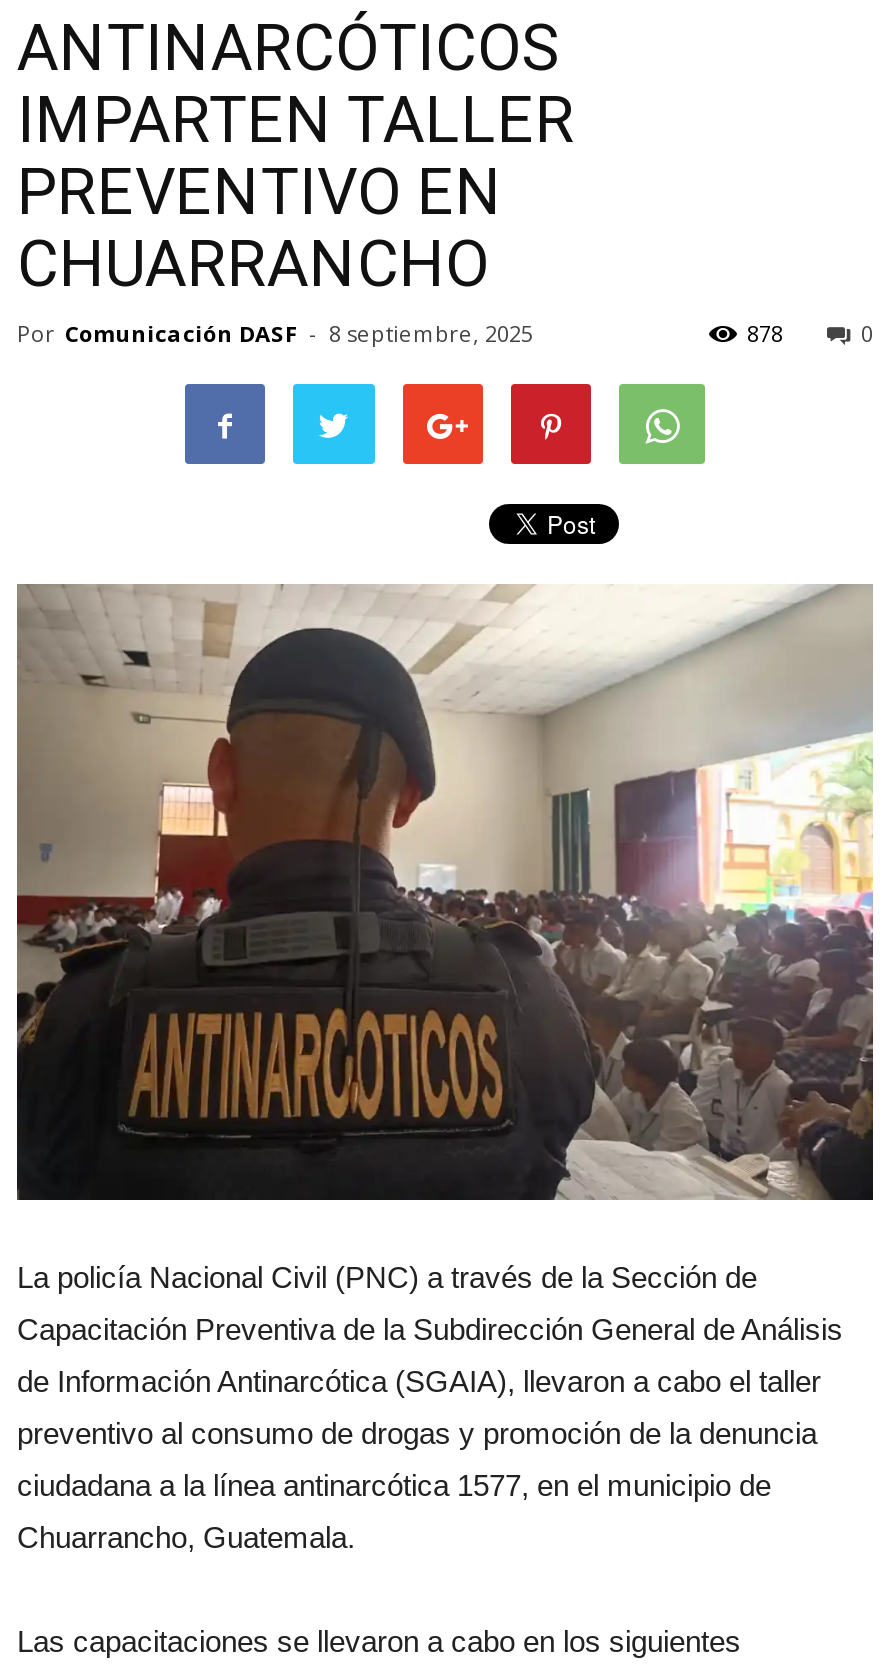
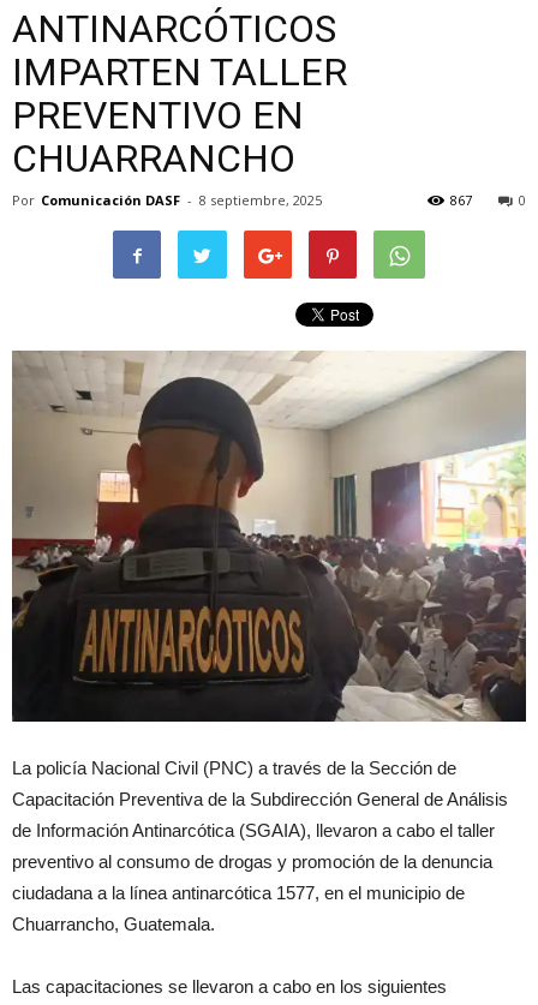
- 878
+ 867
